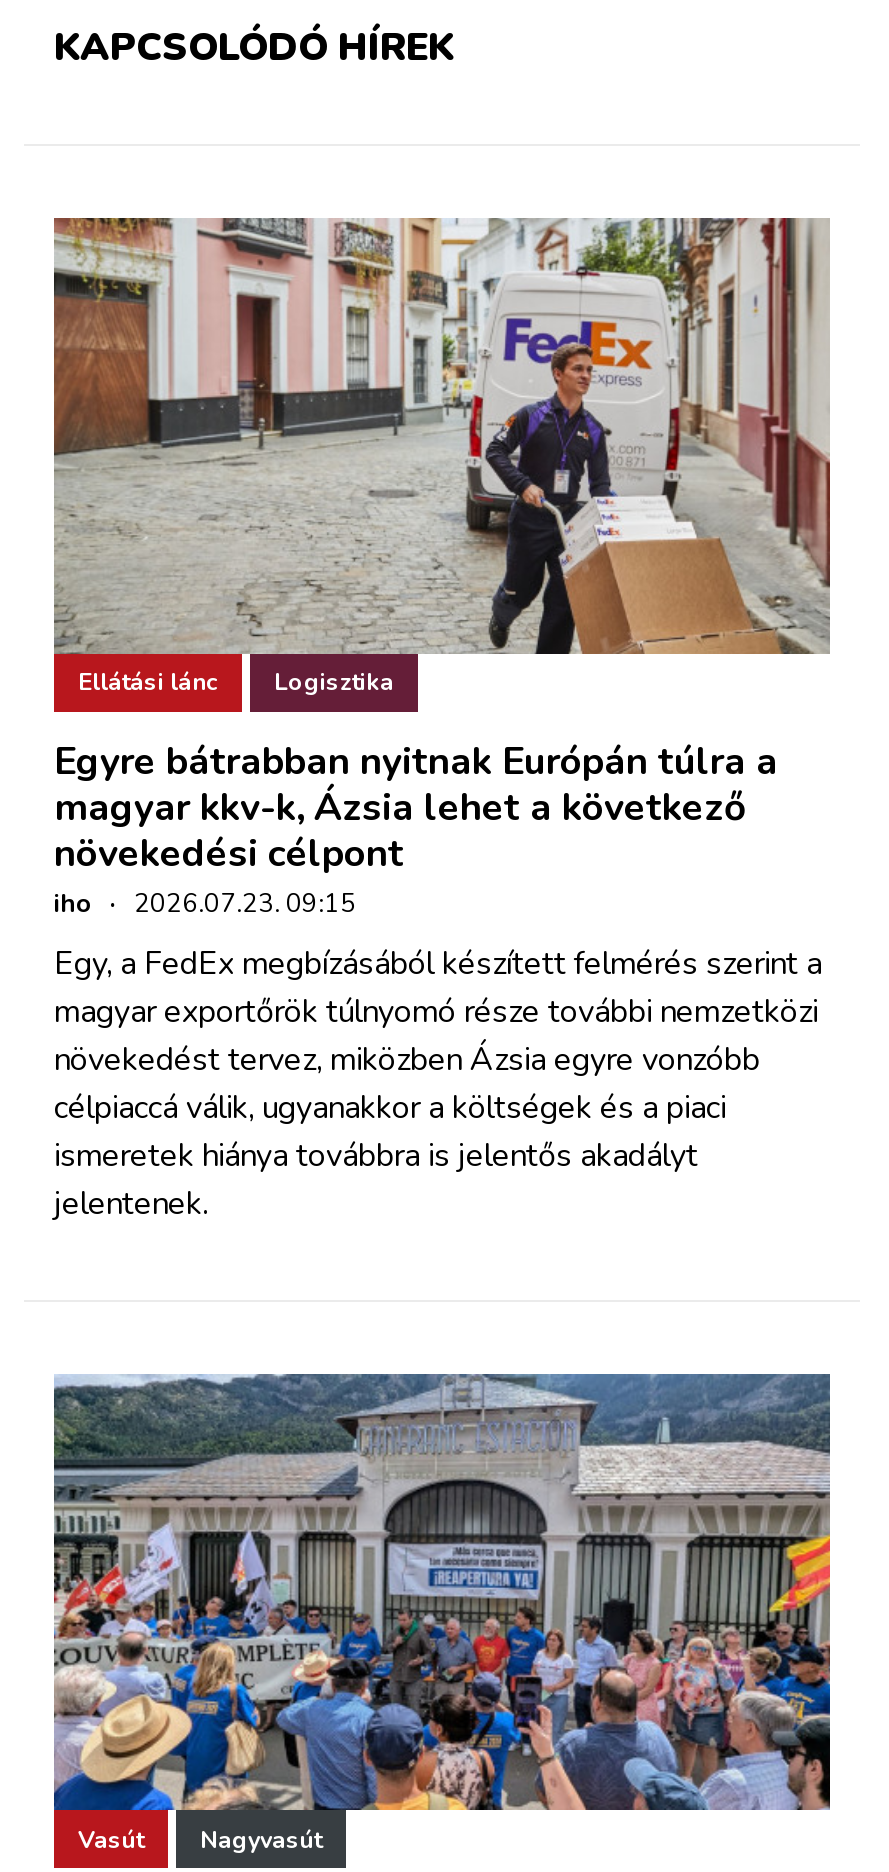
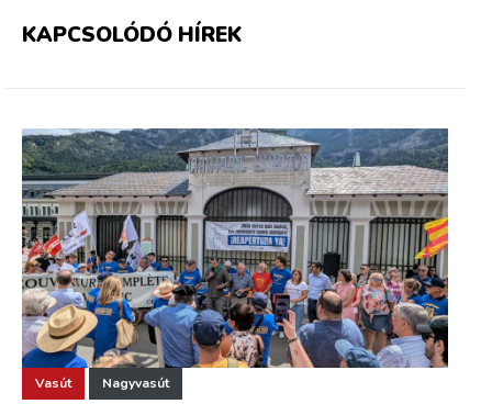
- [image]
- Ellátási lánc
- Logisztika
- Egyre bátrabban nyitnak Európán túlra a
- magyar kkv-k, Ázsia lehet a következő
- növekedési célpont
- iho · 2026.07.23. 09:15
- Egy, a FedEx megbízásából készített felmérés szerint a
- magyar exportőrök túlnyomó része további nemzetközi
- növekedést tervez, miközben Ázsia egyre vonzóbb
- célpiaccá válik, ugyanakkor a költségek és a piaci
- ismeretek hiánya továbbra is jelentős akadályt
- jelentenek.
